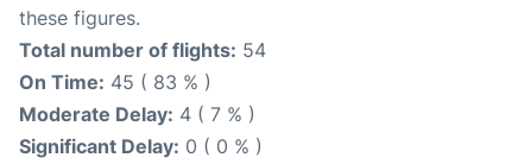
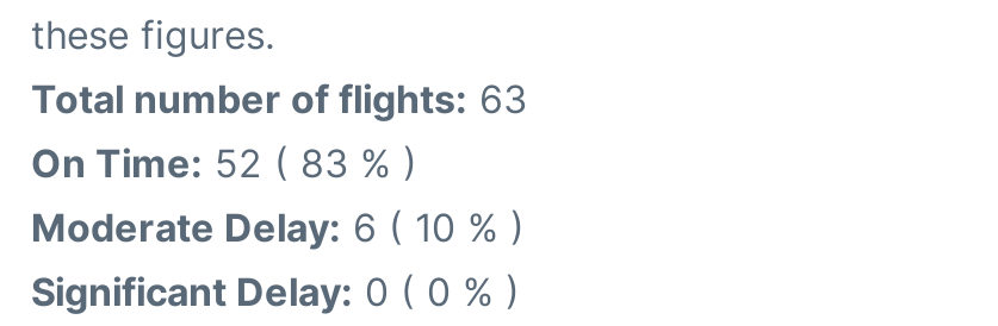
- Total number of flights: 54
+ Total number of flights: 63

- On Time: 45 ( 83 % )
+ On Time: 52 ( 83 % )

- Moderate Delay: 4 ( 7 % )
+ Moderate Delay: 6 ( 10 % )
